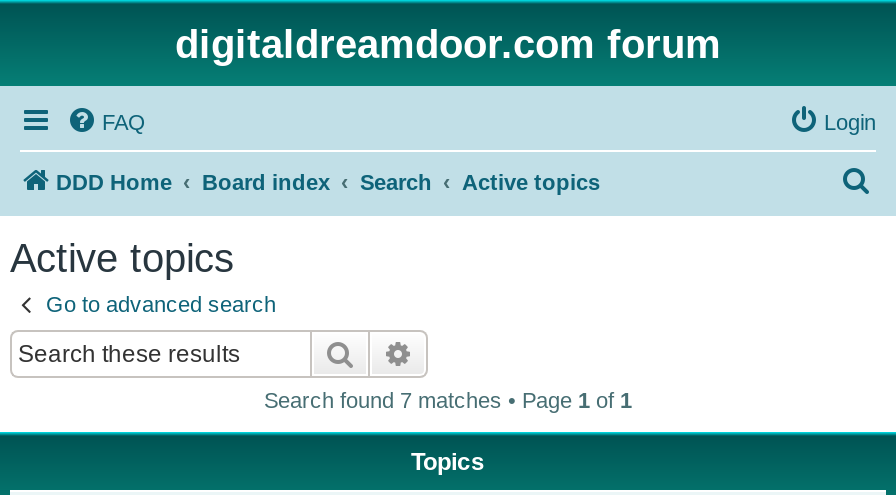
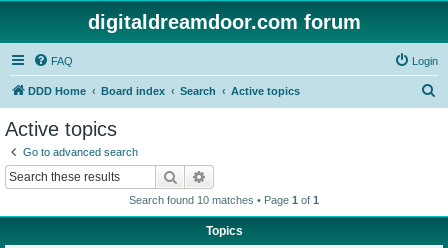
- Search found 7 matches • Page 1 of 1
+ Search found 10 matches • Page 1 of 1
